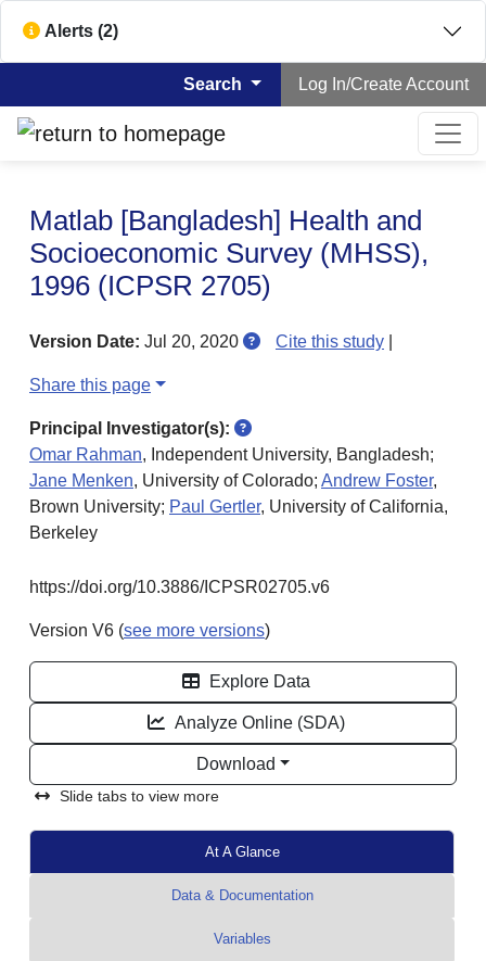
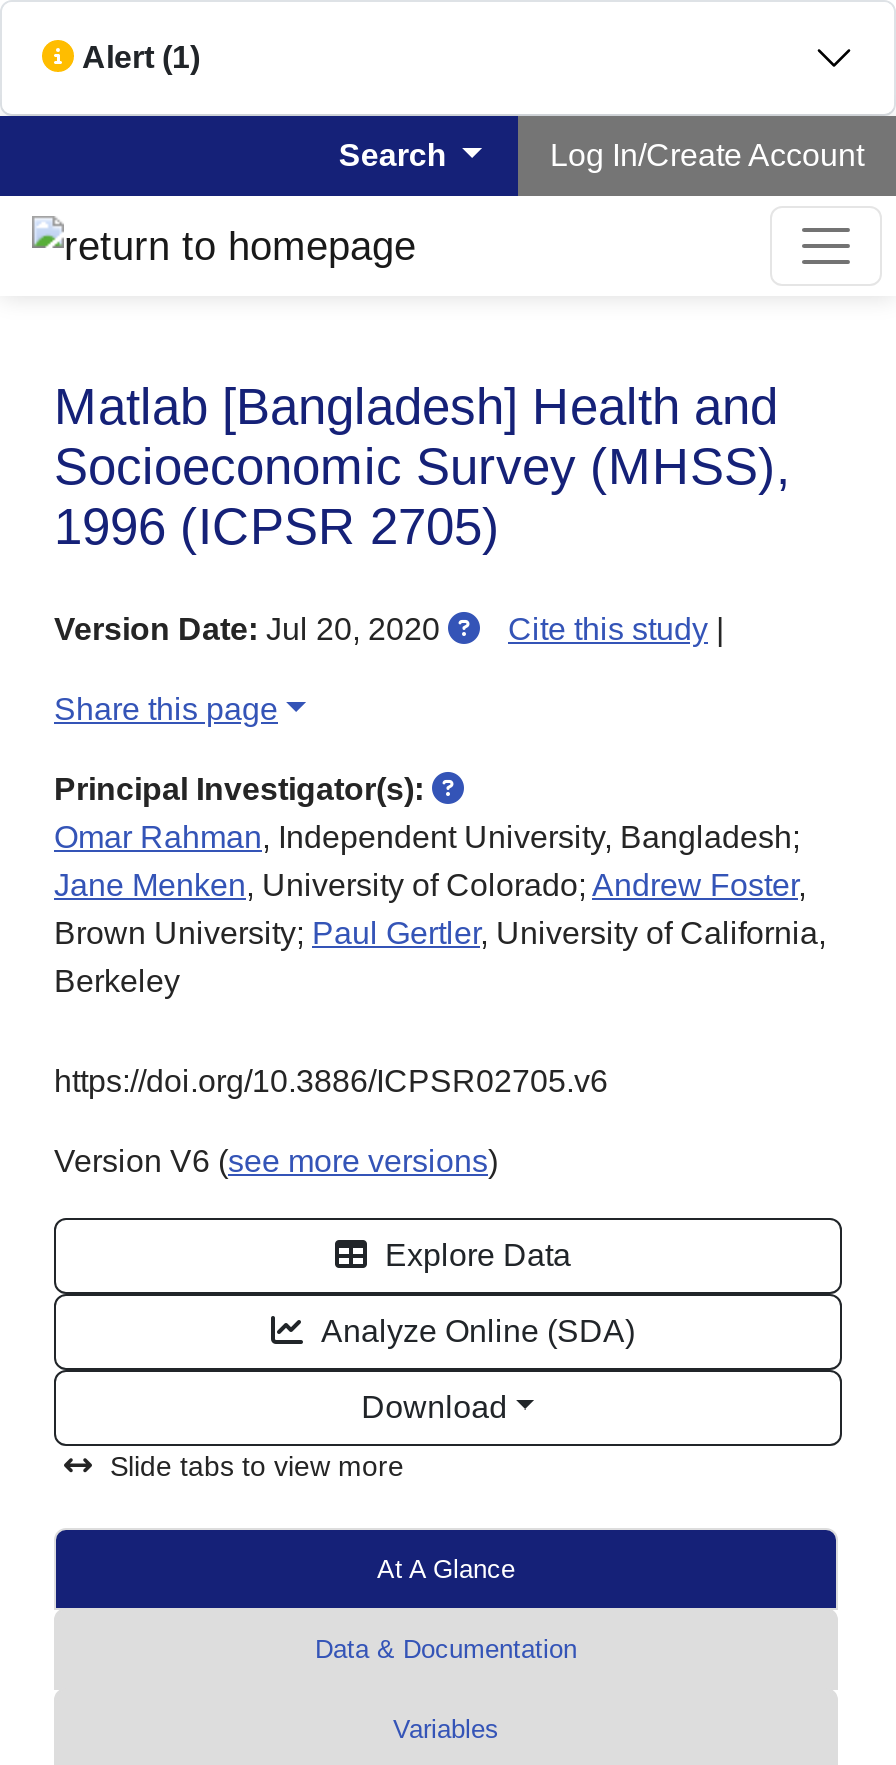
- Alerts (2)
+ Alert (1)
